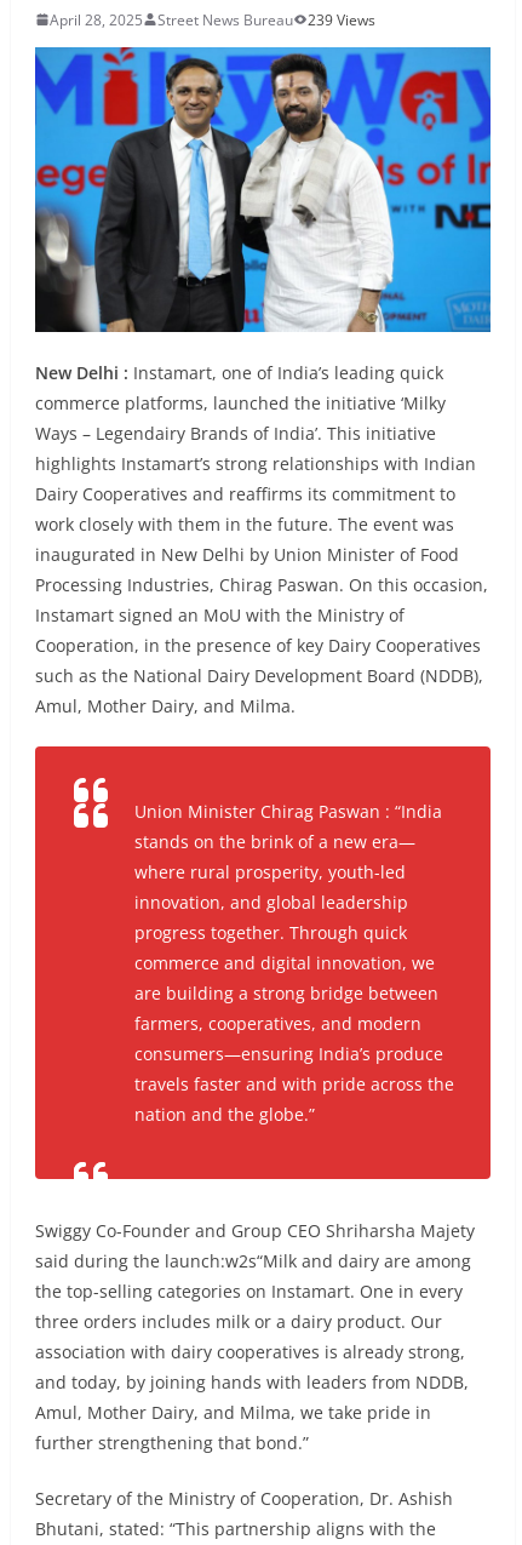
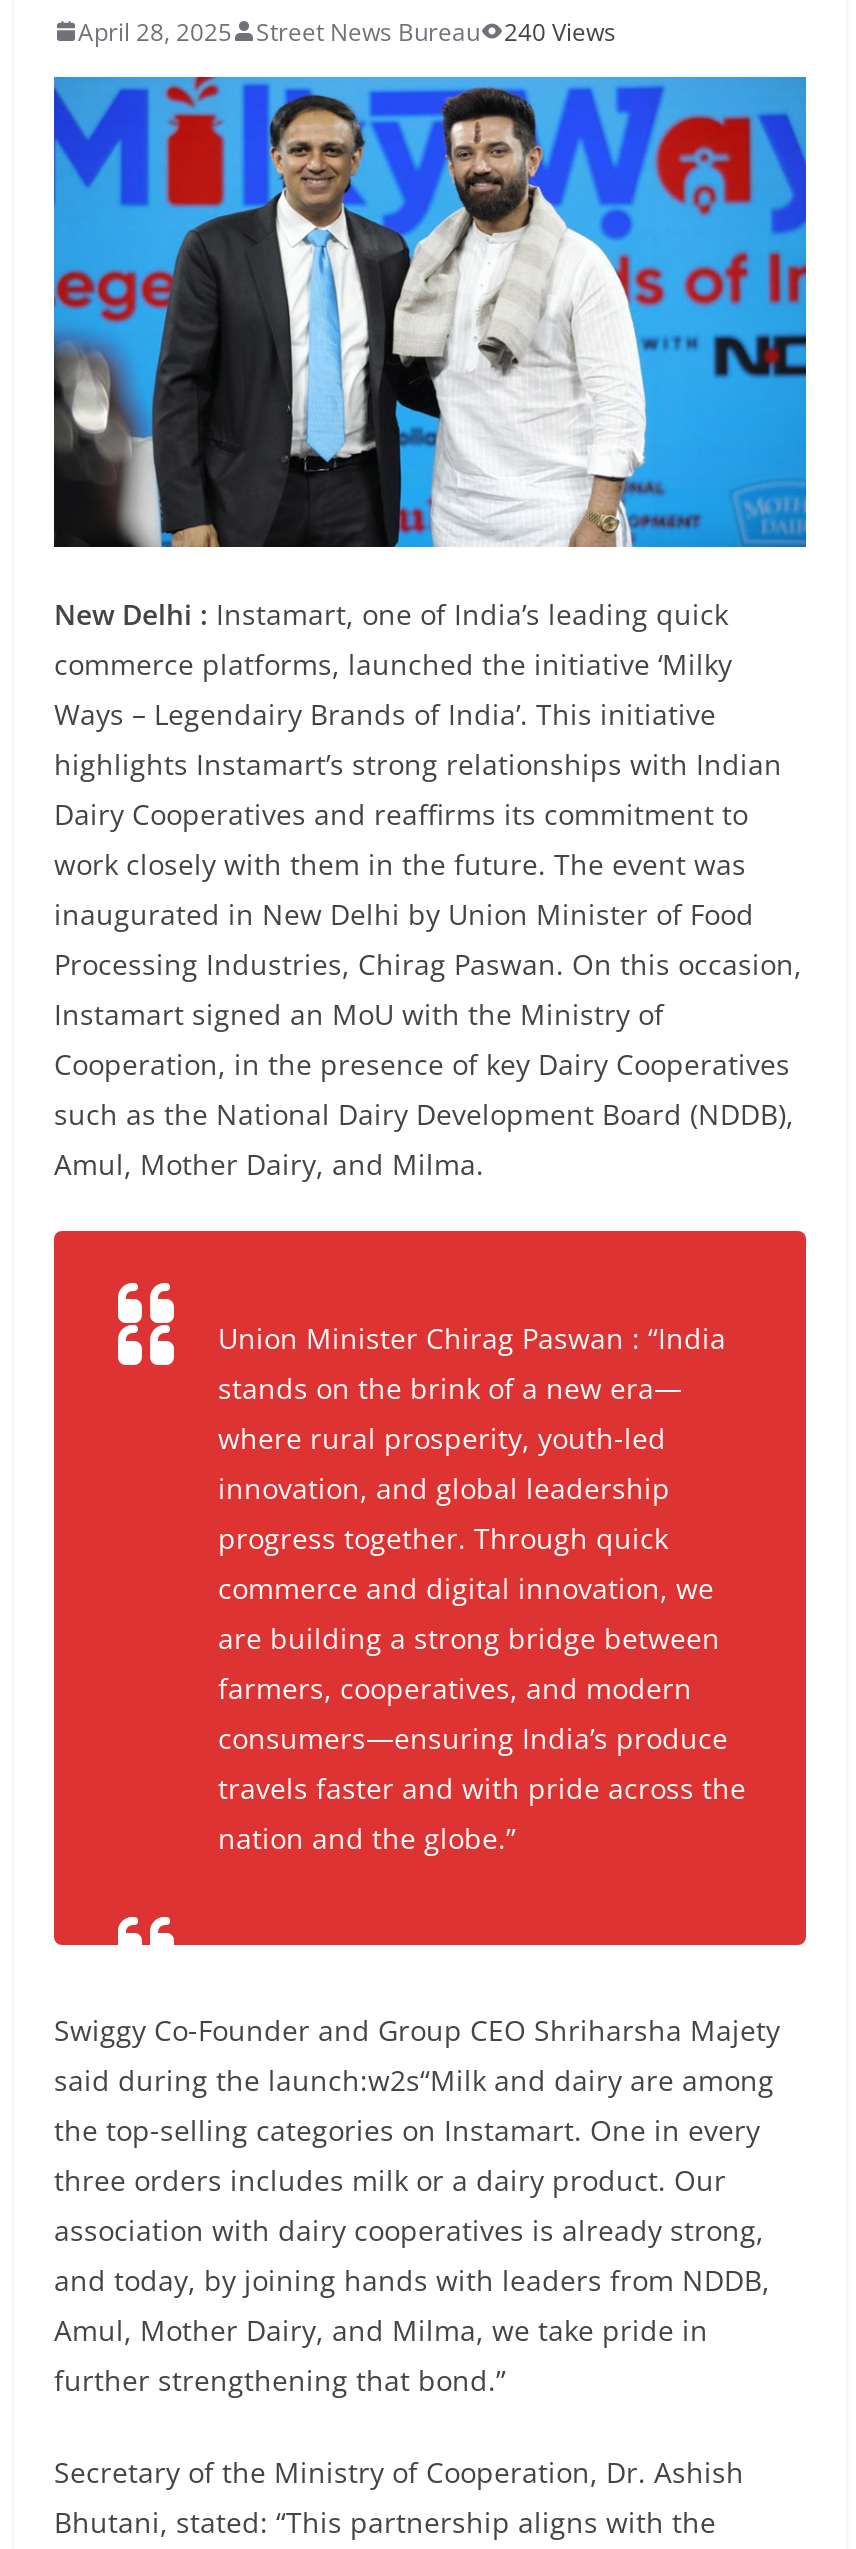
- April 28, 2025 Street News Bureau 239 Views
+ April 28, 2025 Street News Bureau 240 Views
